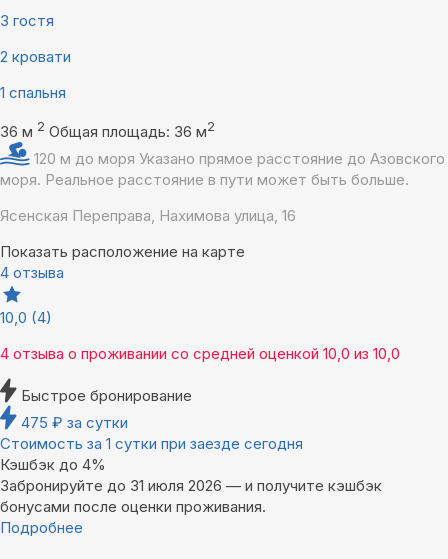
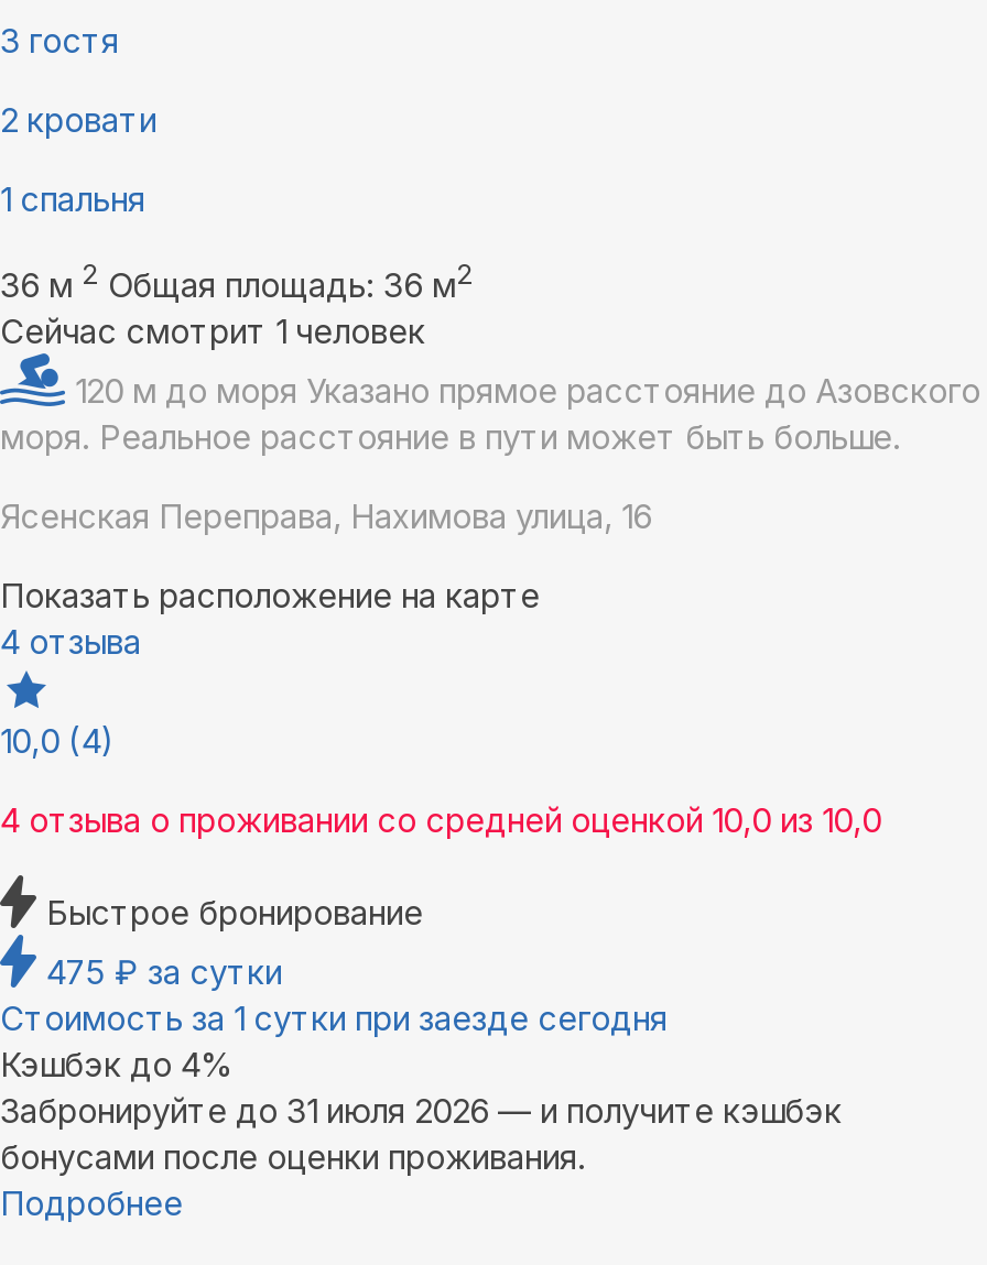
+ Сейчас смотрит 1 человек
